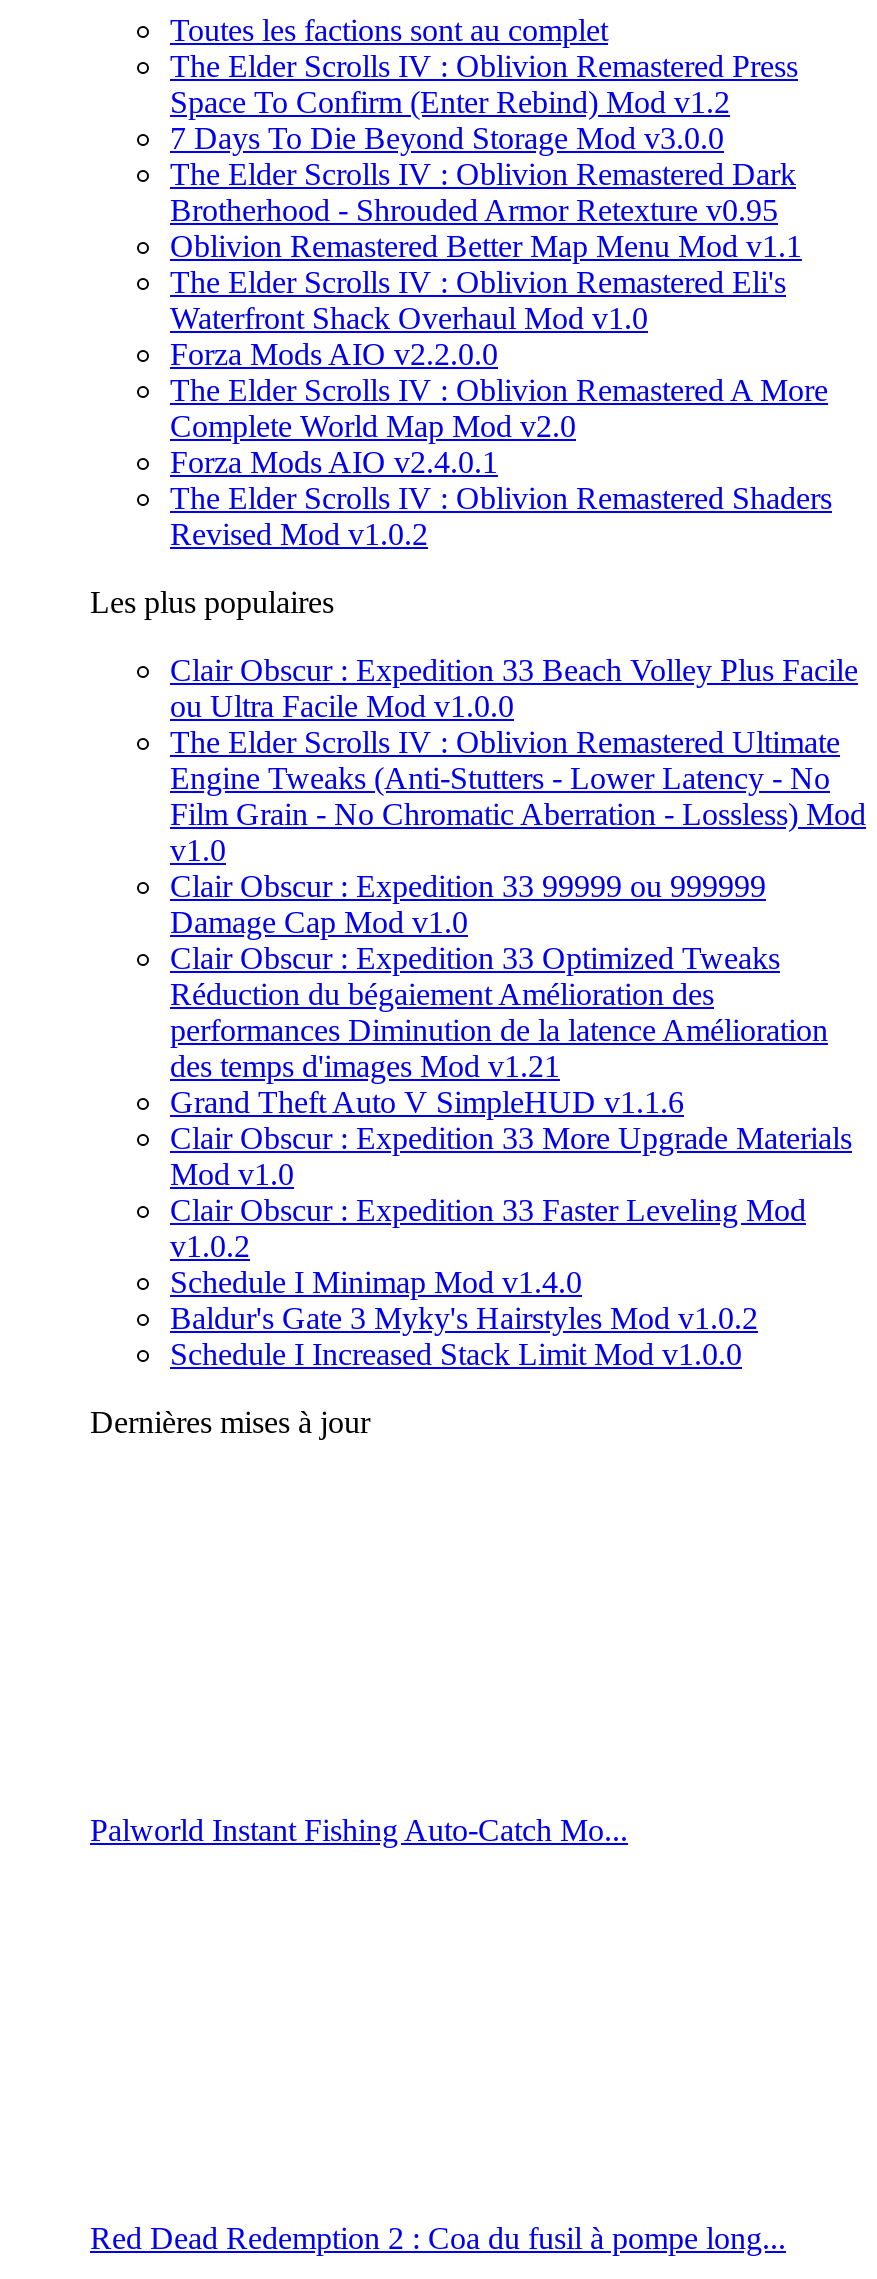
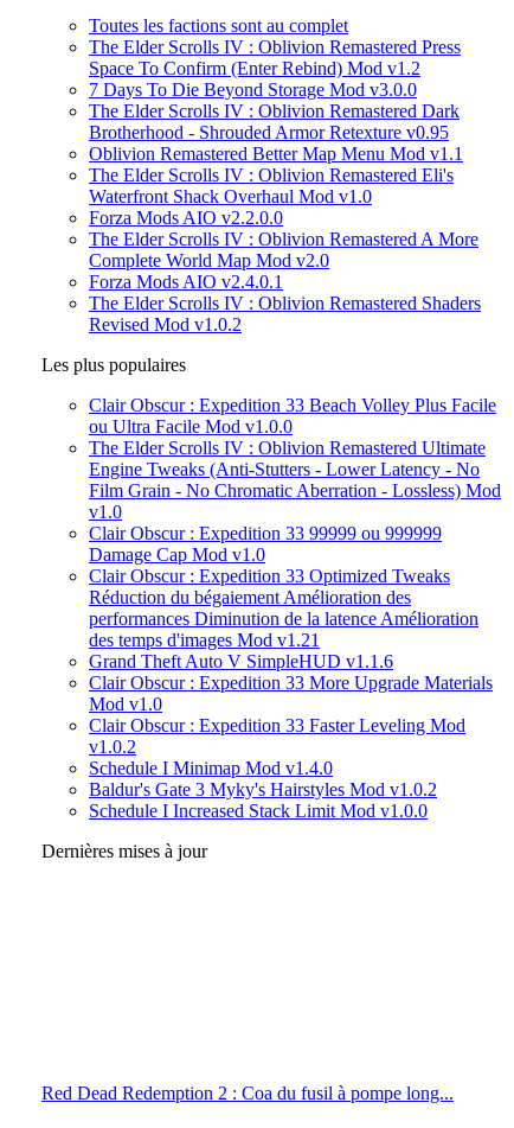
- Palworld Instant Fishing Auto-Catch Mo...
